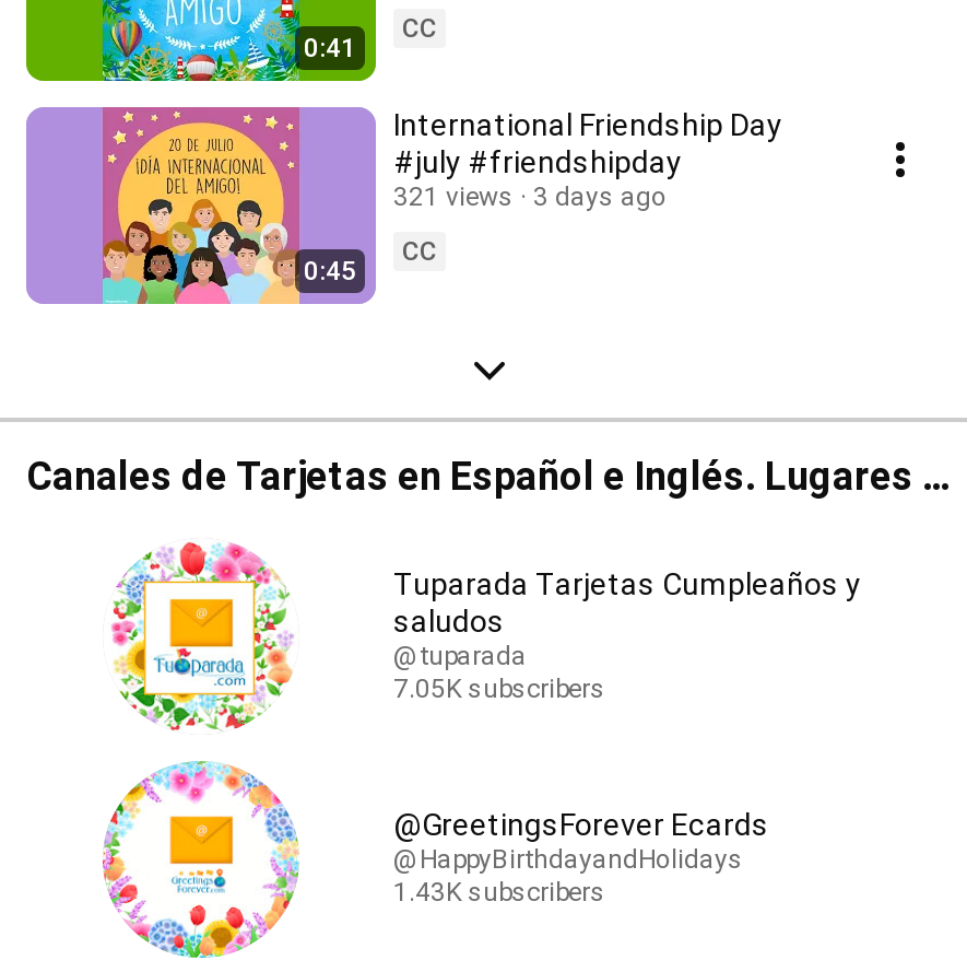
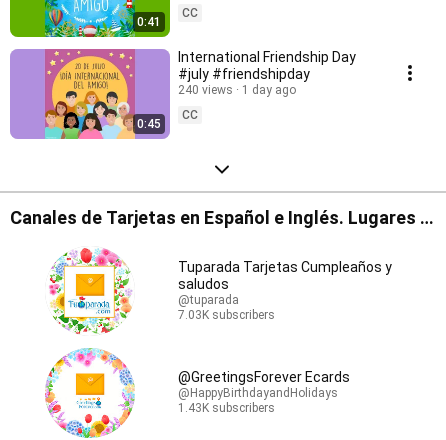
- 321 views
+ 240 views

- 3 days ago
+ 1 day ago

- 7.05K subscribers
+ 7.03K subscribers
